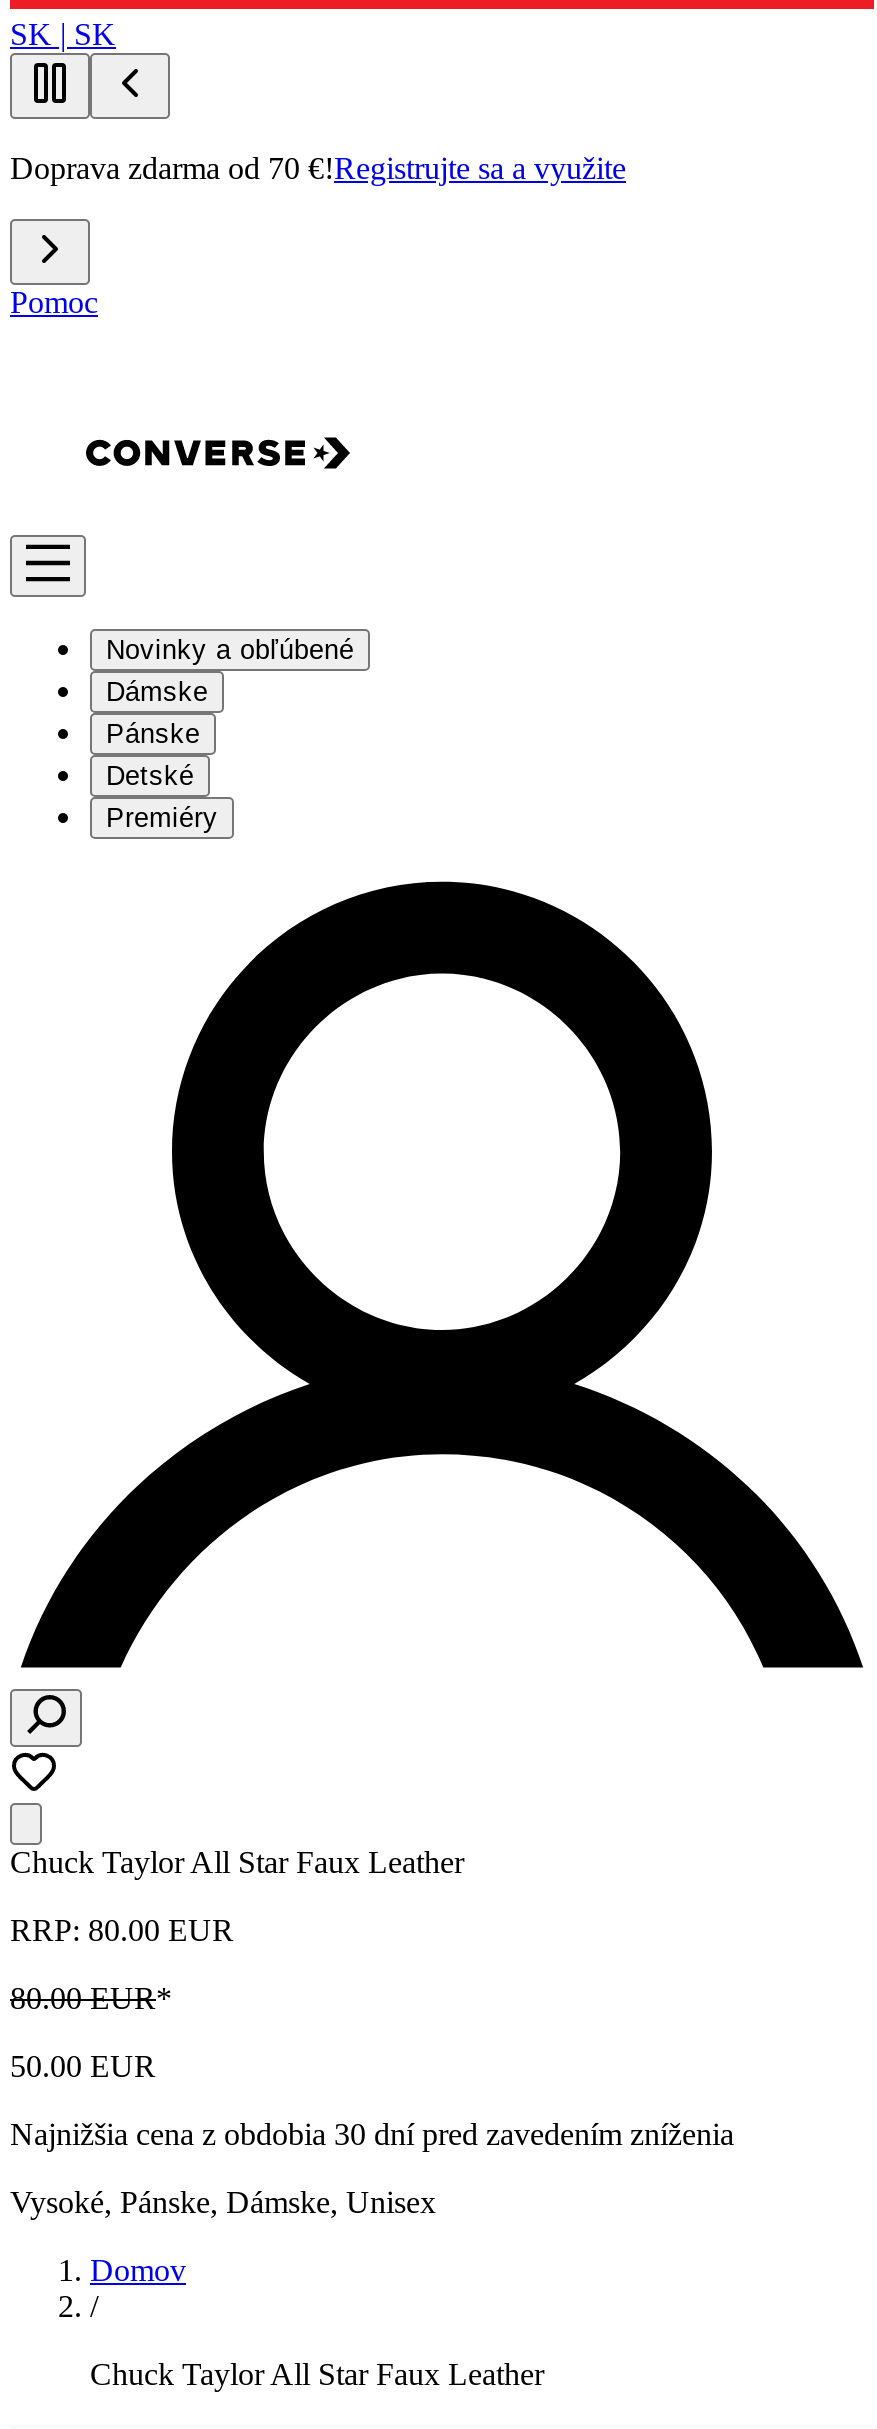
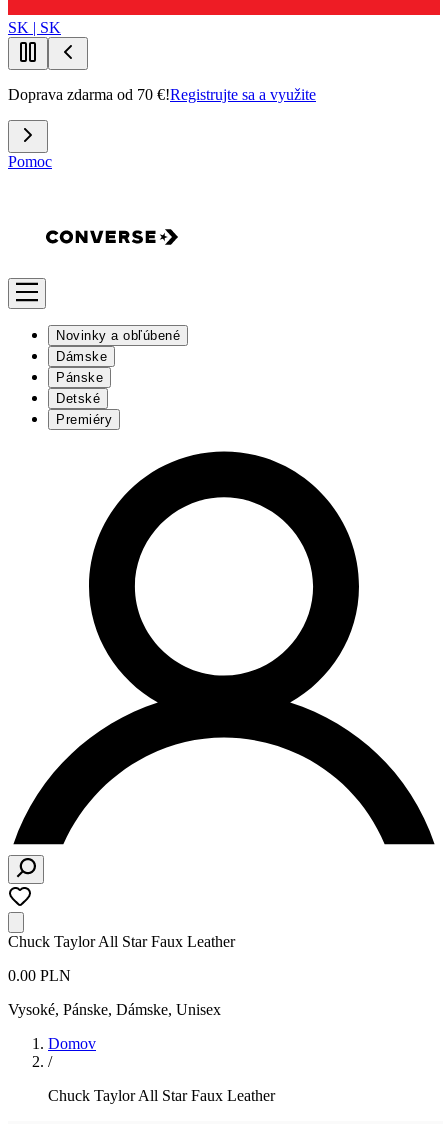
- RRP: 80.00 EUR
- 80.00 EUR*
- 50.00 EUR
- Najnižšia cena z obdobia 30 dní pred zavedením zníženia
+ 0.00 PLN
